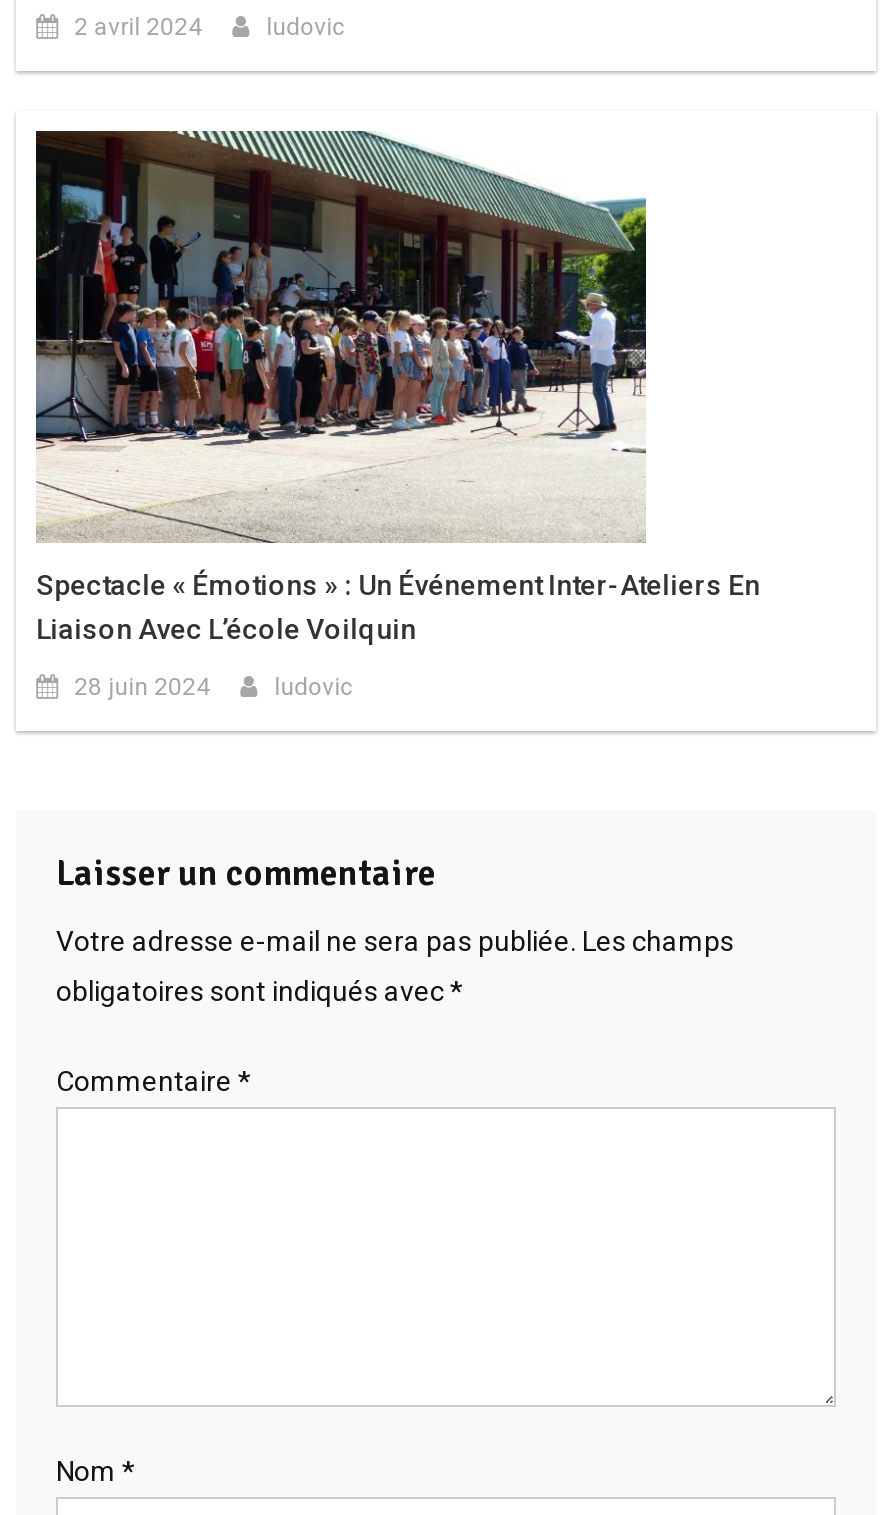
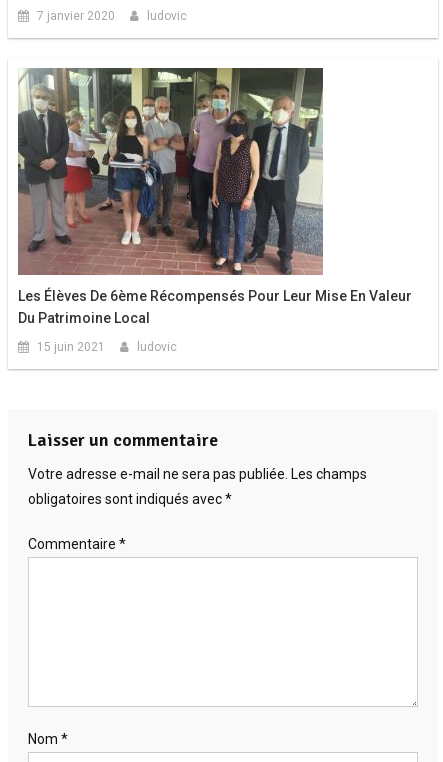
- 2 avril 2024
+ 7 janvier 2020

- [image]
- Spectacle « Émotions » : Un Événement Inter-Ateliers En
- Liaison Avec L’école Voilquin
+ [image]
+ Les Élèves De 6ème Récompensés Pour Leur Mise En Valeur
+ Du Patrimoine Local

- 28 juin 2024
+ 15 juin 2021
